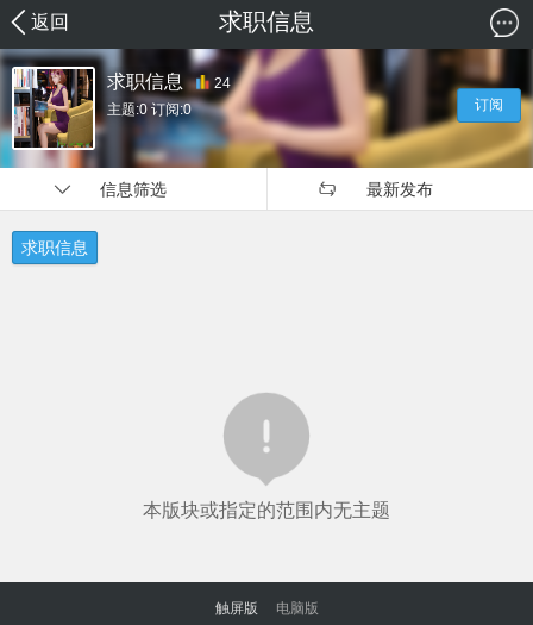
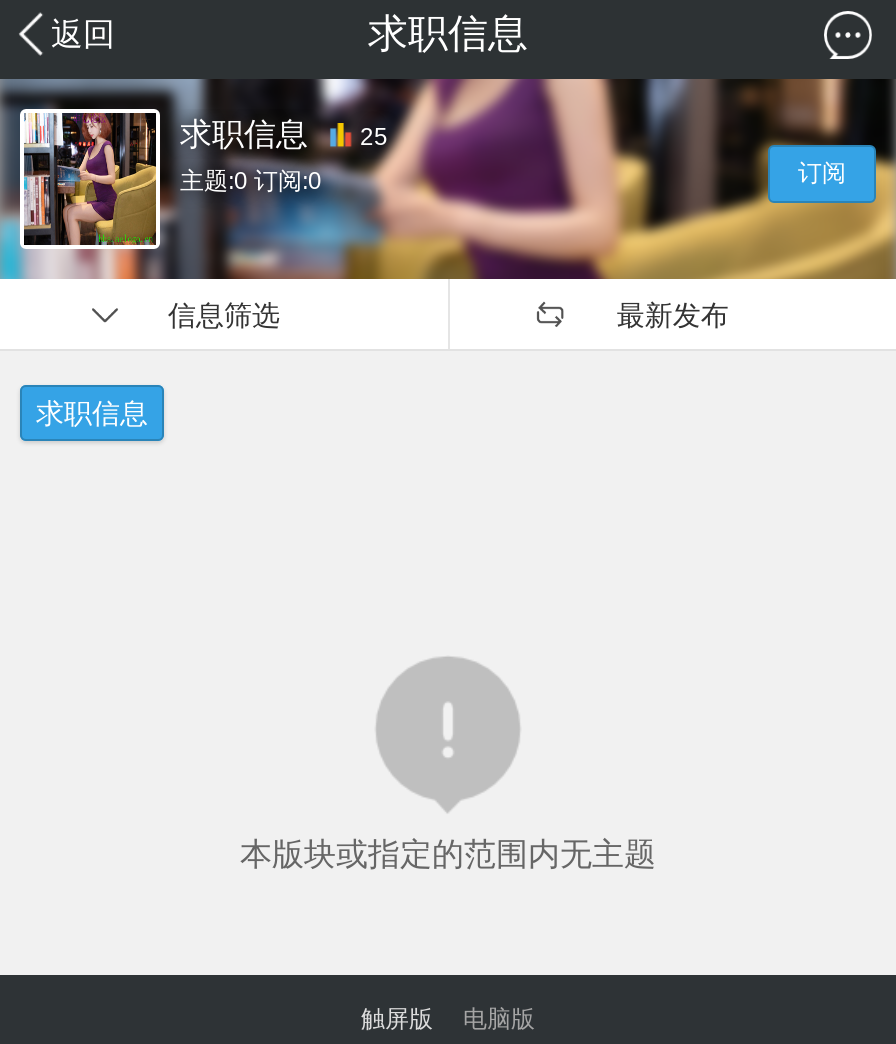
- 求职信息 24
+ 求职信息 25
